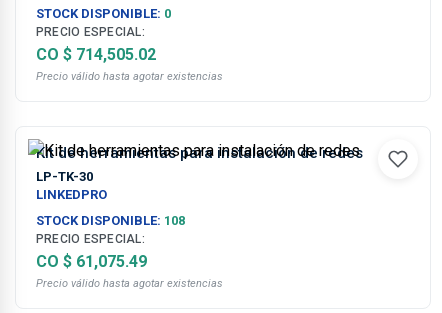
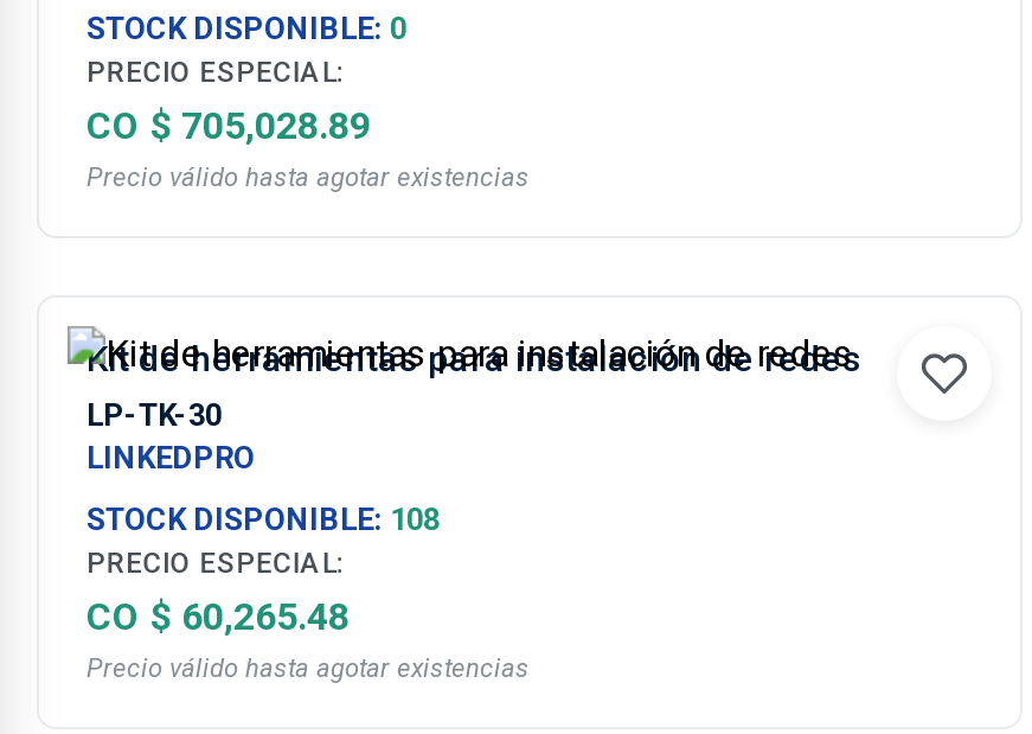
- CO $ 714,505.02
+ CO $ 705,028.89

- CO $ 61,075.49
+ CO $ 60,265.48
